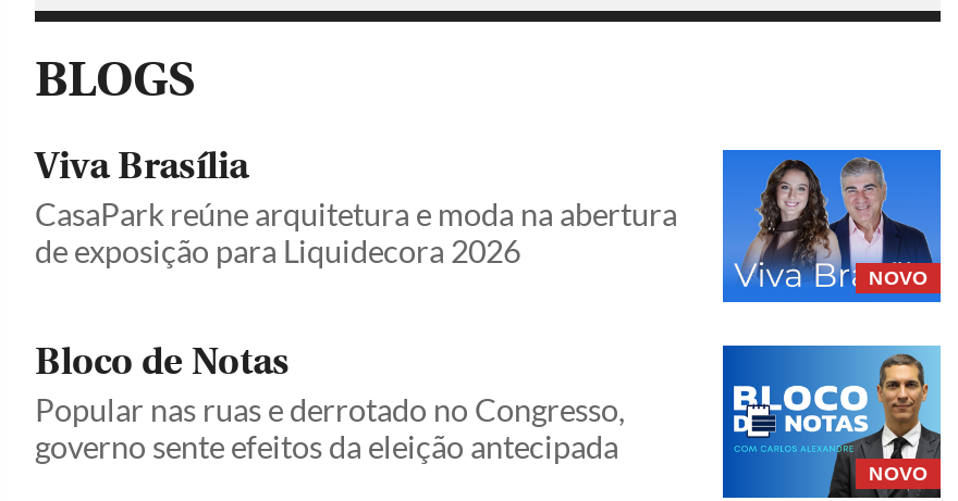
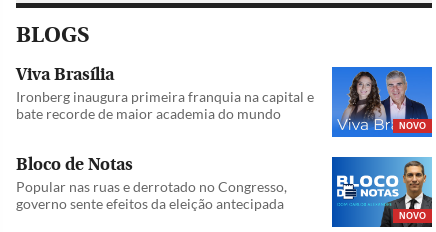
- CasaPark reúne arquitetura e moda na abertura
- de exposição para Liquidecora 2026
+ Ironberg inaugura primeira franquia na capital e
+ bate recorde de maior academia do mundo
